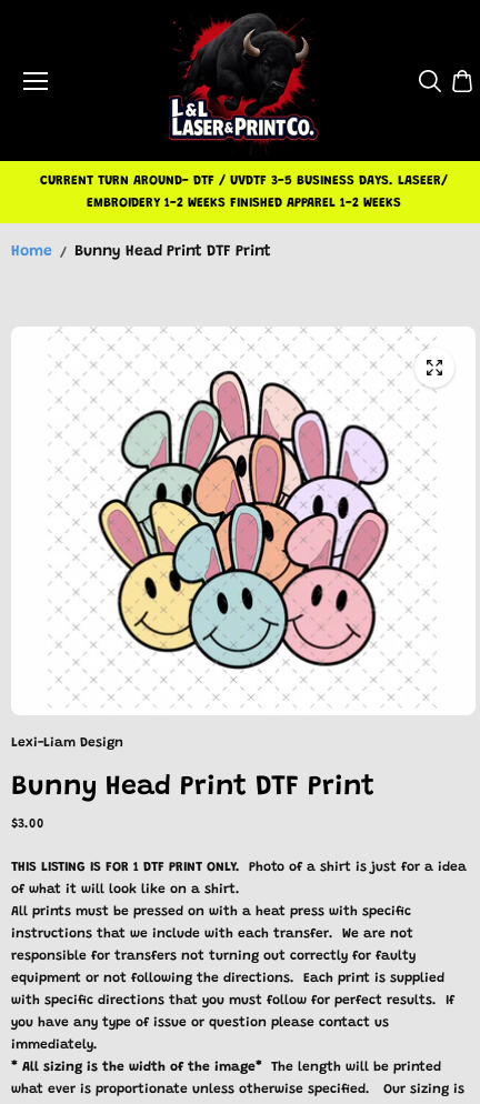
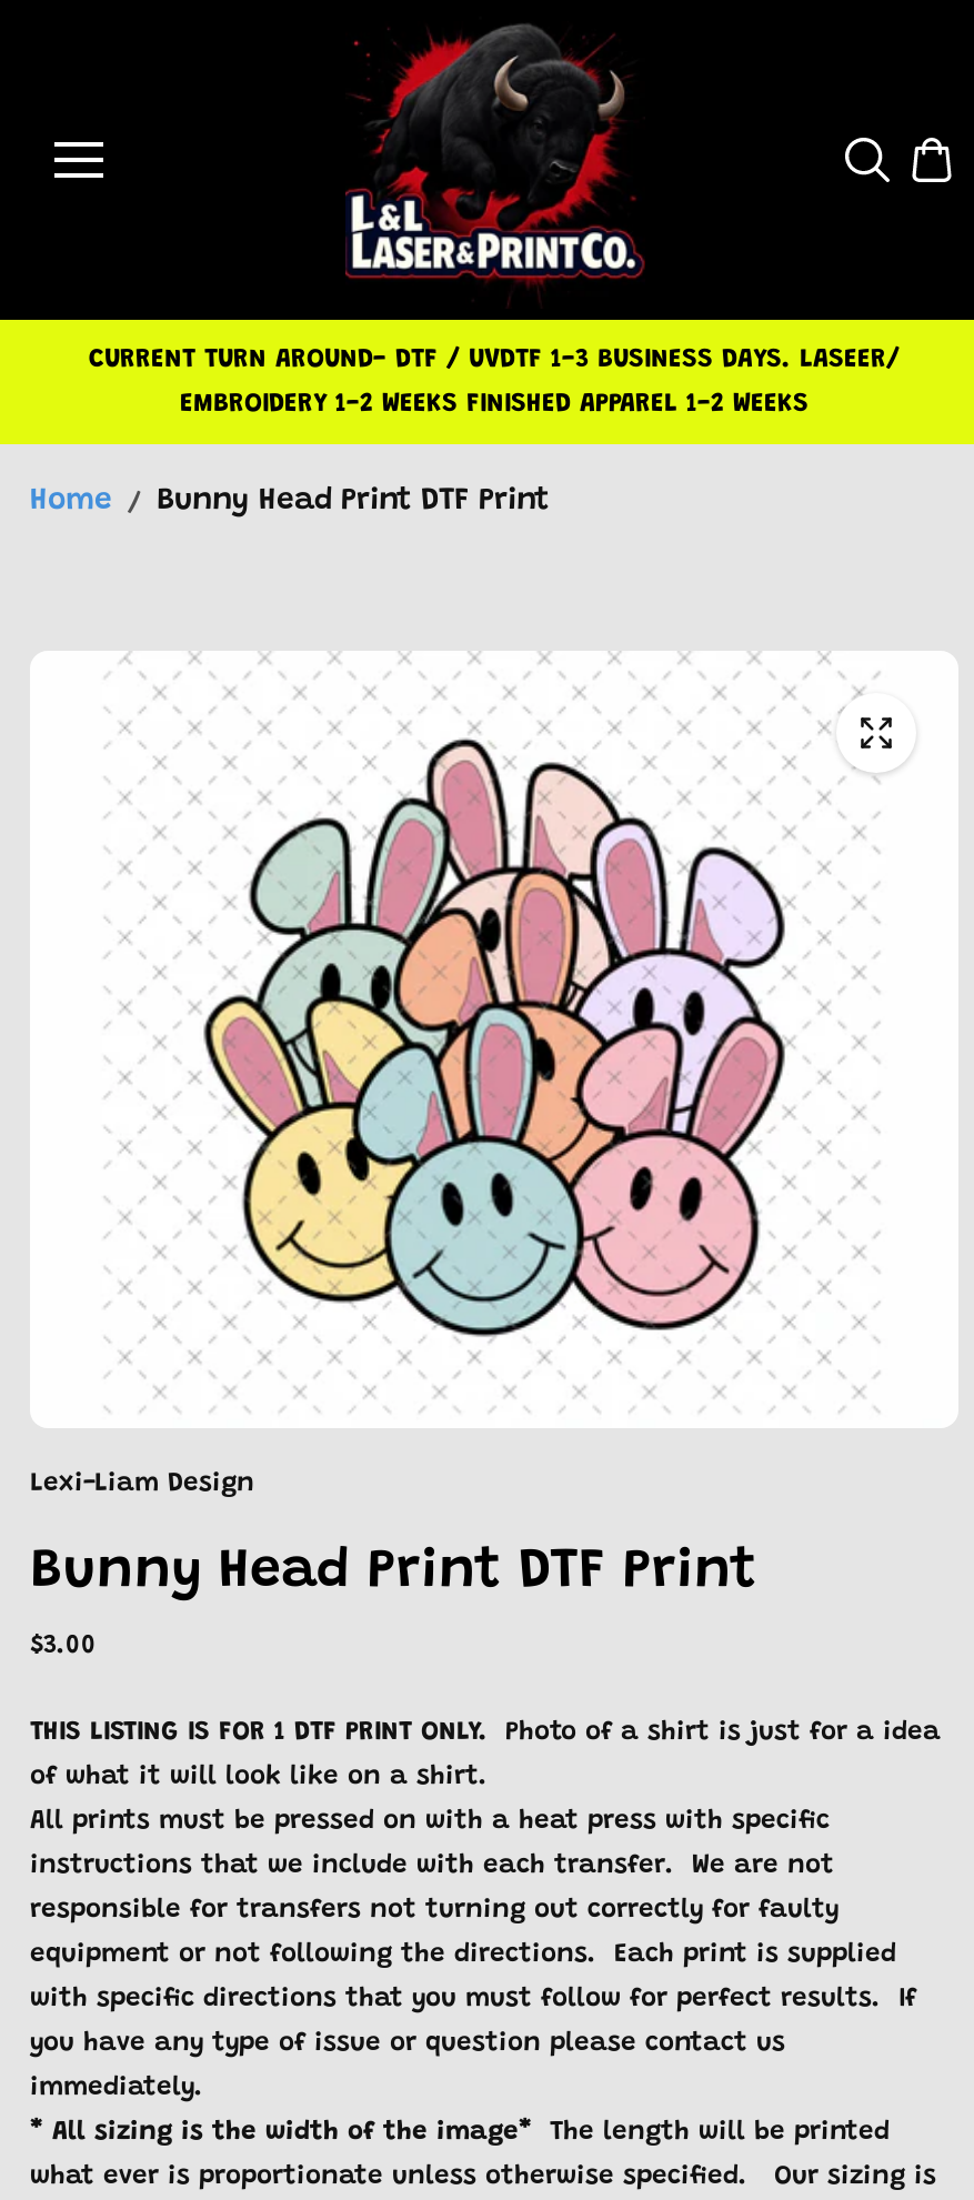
- CURRENT TURN AROUND- DTF / UVDTF 3-5 BUSINESS DAYS. LASEER/
+ CURRENT TURN AROUND- DTF / UVDTF 1-3 BUSINESS DAYS. LASEER/
